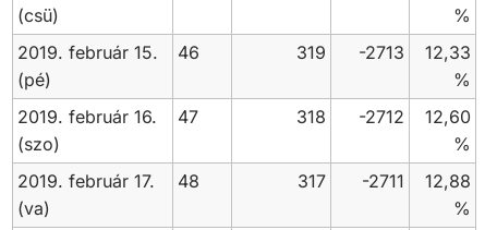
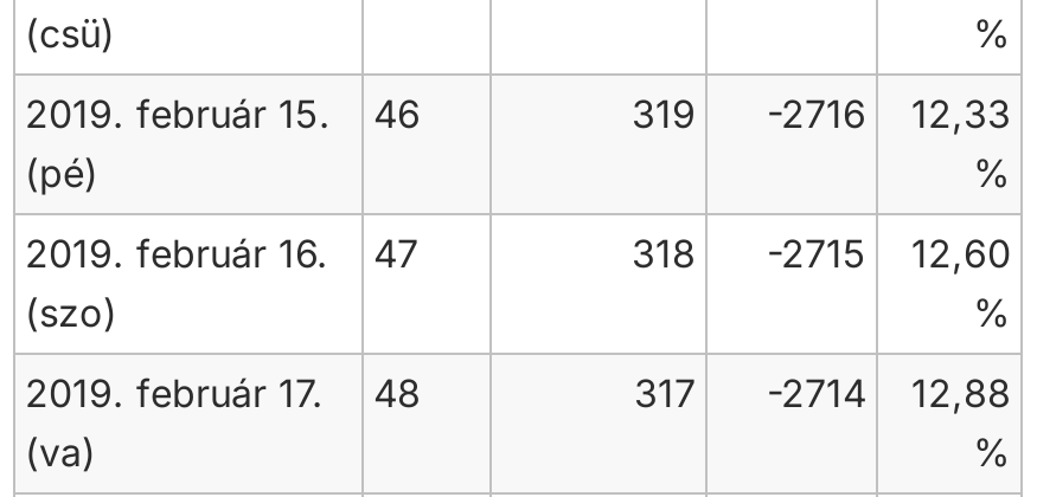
- 319 -2713 12,33
+ 319 -2716 12,33

- 318 -2712 12,60
+ 318 -2715 12,60

- 317 -2711 12,88
+ 317 -2714 12,88
